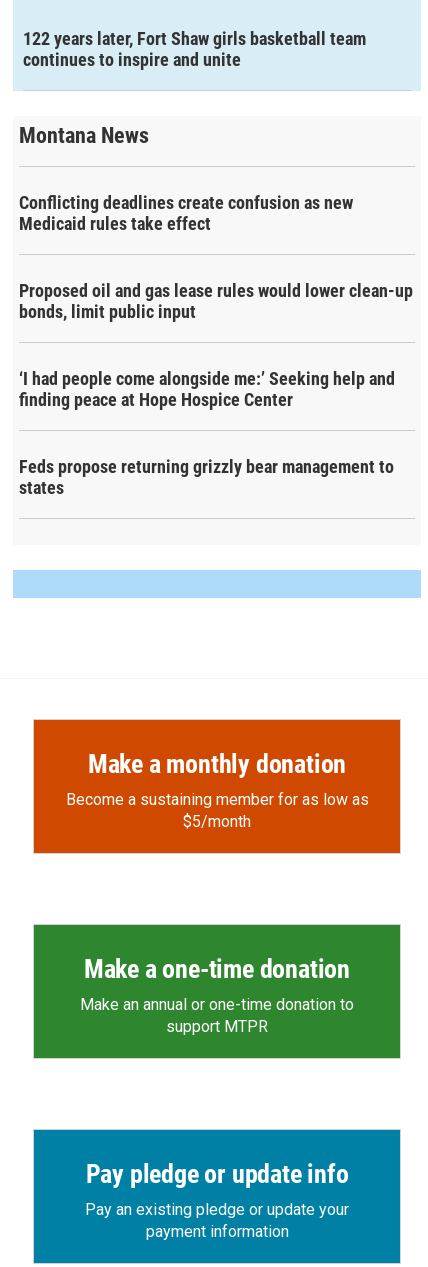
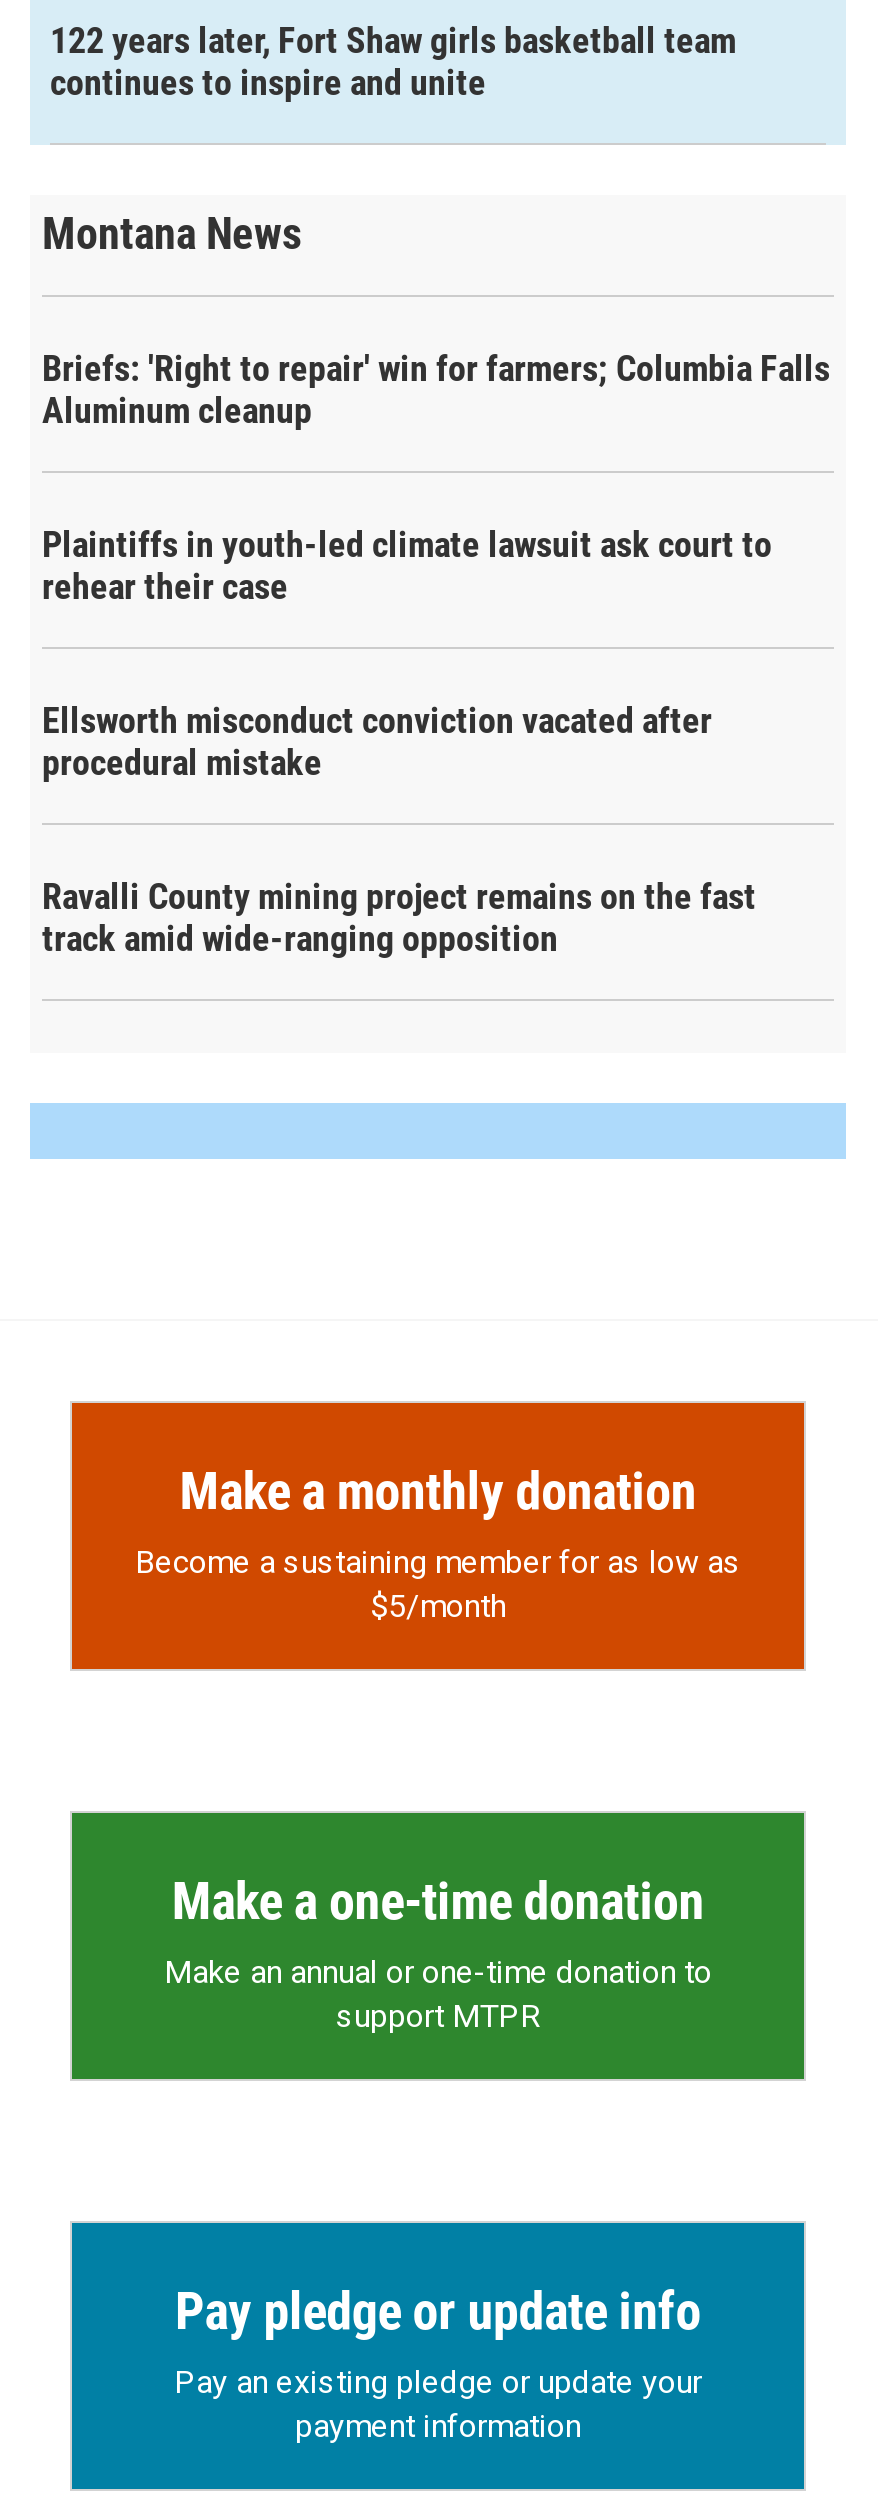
- Conflicting deadlines create confusion as new
- Medicaid rules take effect
+ Briefs: 'Right to repair' win for farmers; Columbia Falls
+ Aluminum cleanup

- Proposed oil and gas lease rules would lower clean-up
- bonds, limit public input
+ Plaintiffs in youth-led climate lawsuit ask court to
+ rehear their case

- ‘I had people come alongside me:’ Seeking help and
- finding peace at Hope Hospice Center
+ Ellsworth misconduct conviction vacated after
+ procedural mistake

- Feds propose returning grizzly bear management to
- states
+ Ravalli County mining project remains on the fast
+ track amid wide-ranging opposition
